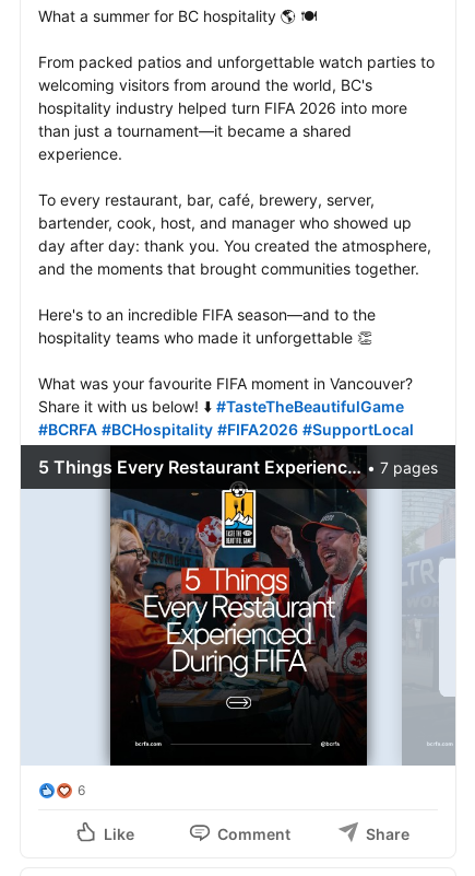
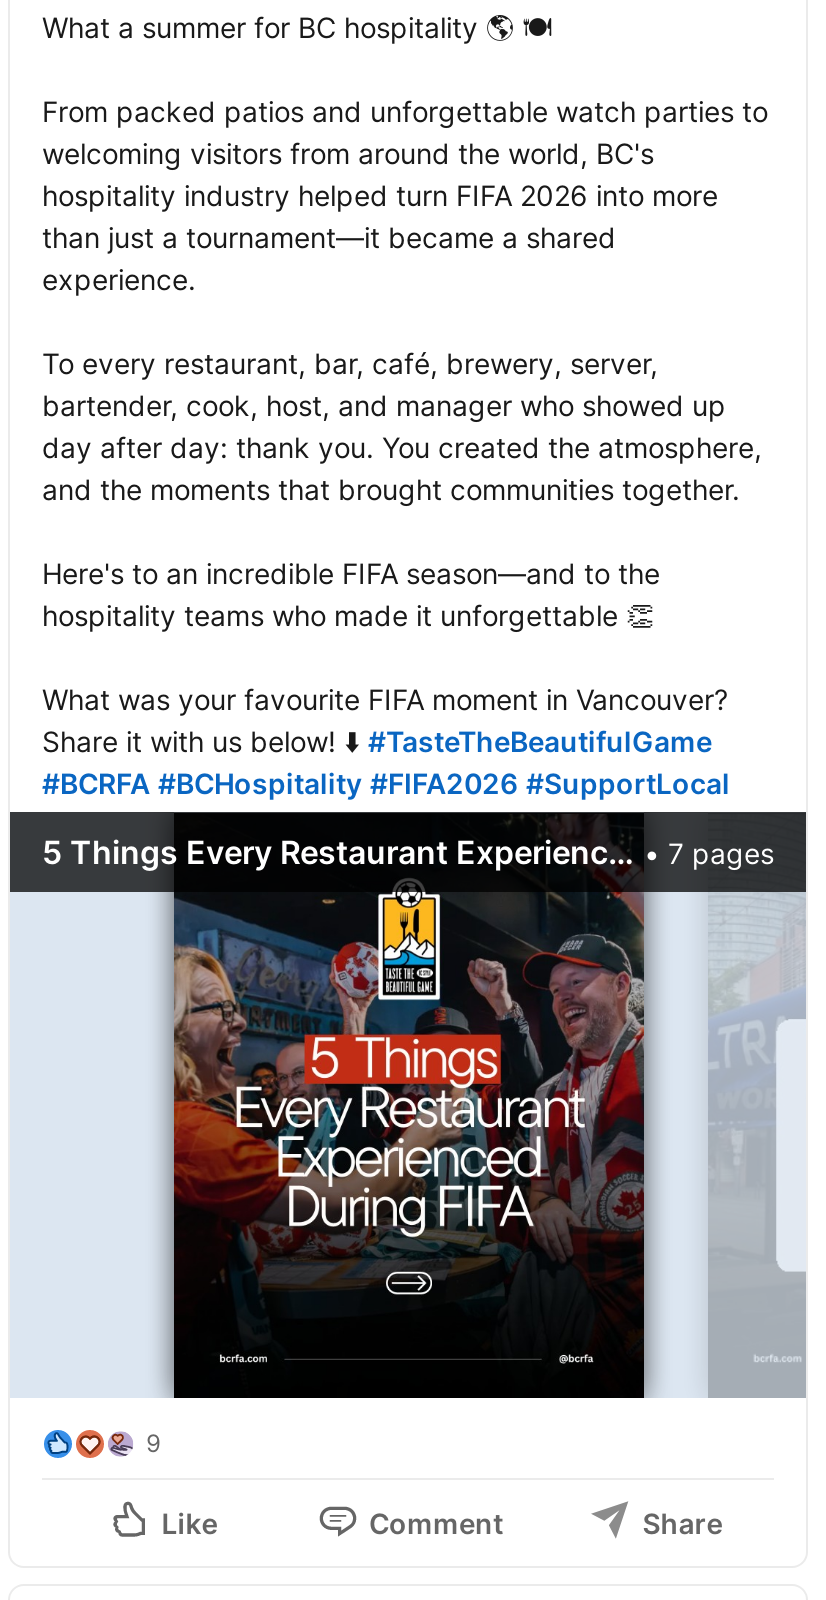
- 6
+ 9
